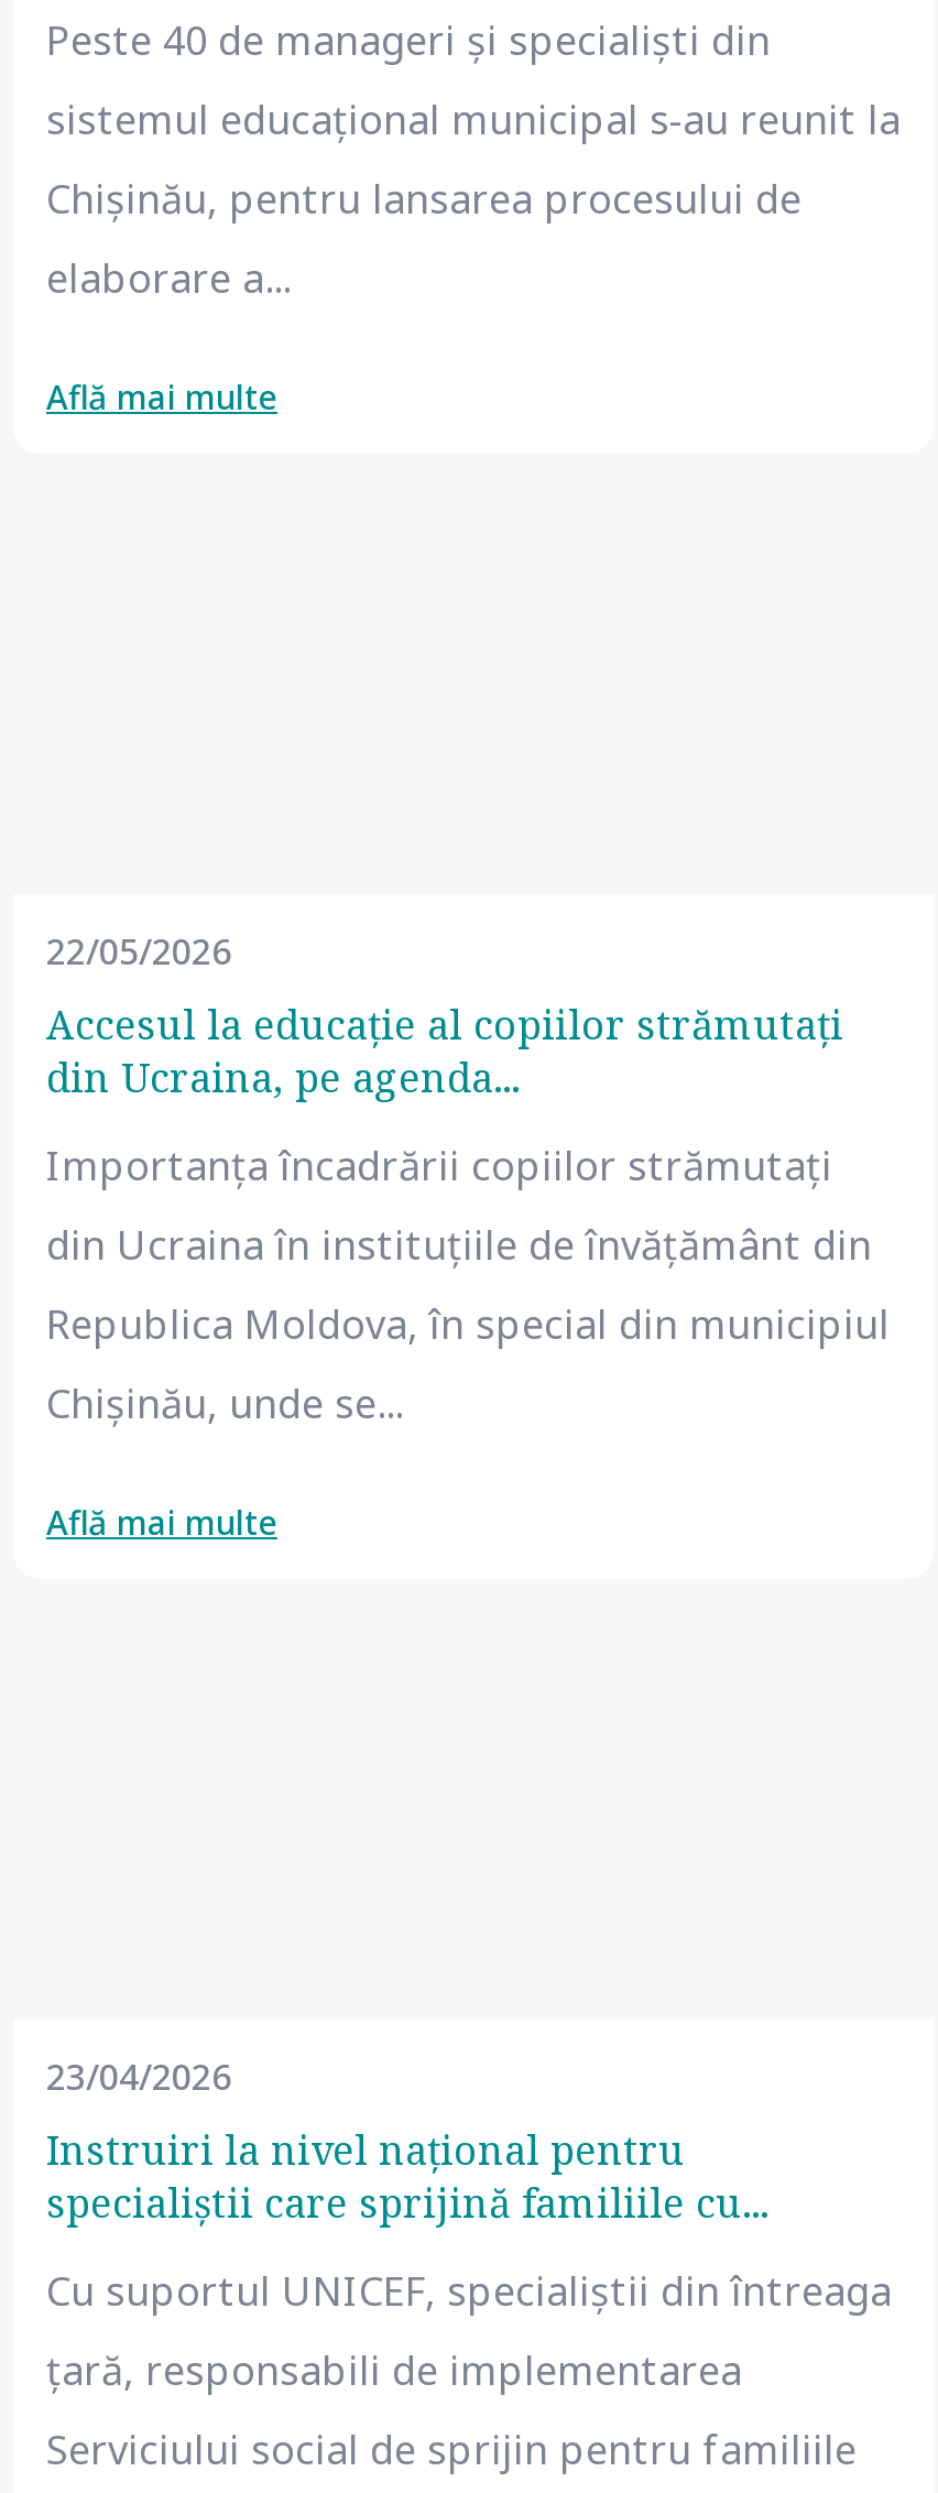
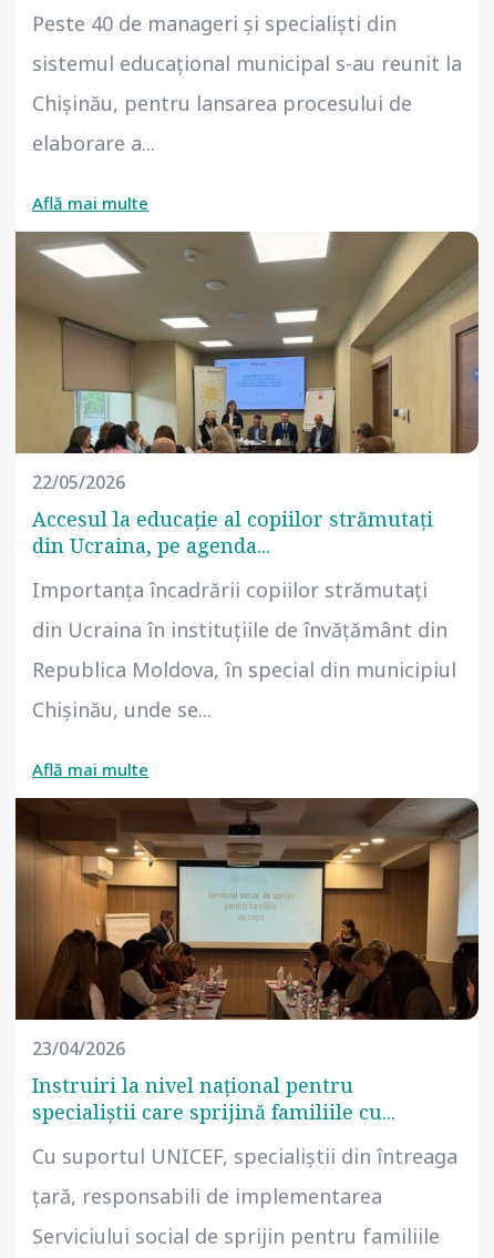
+ [image]

+ [image]
